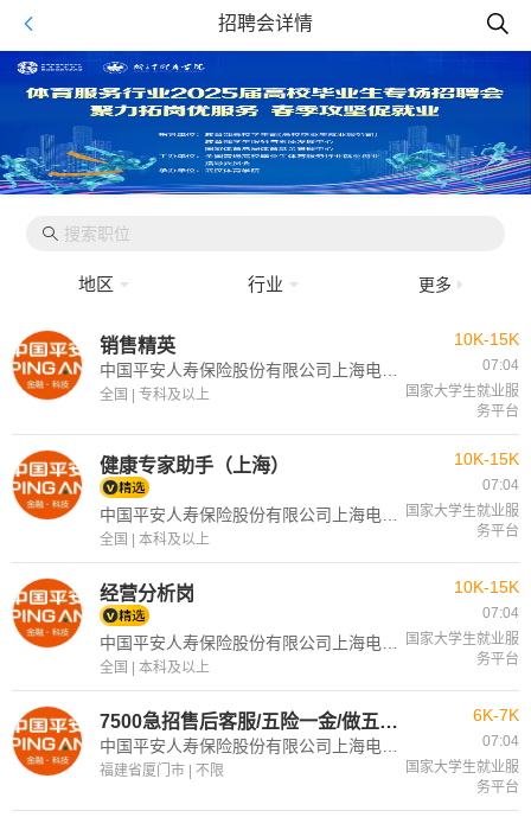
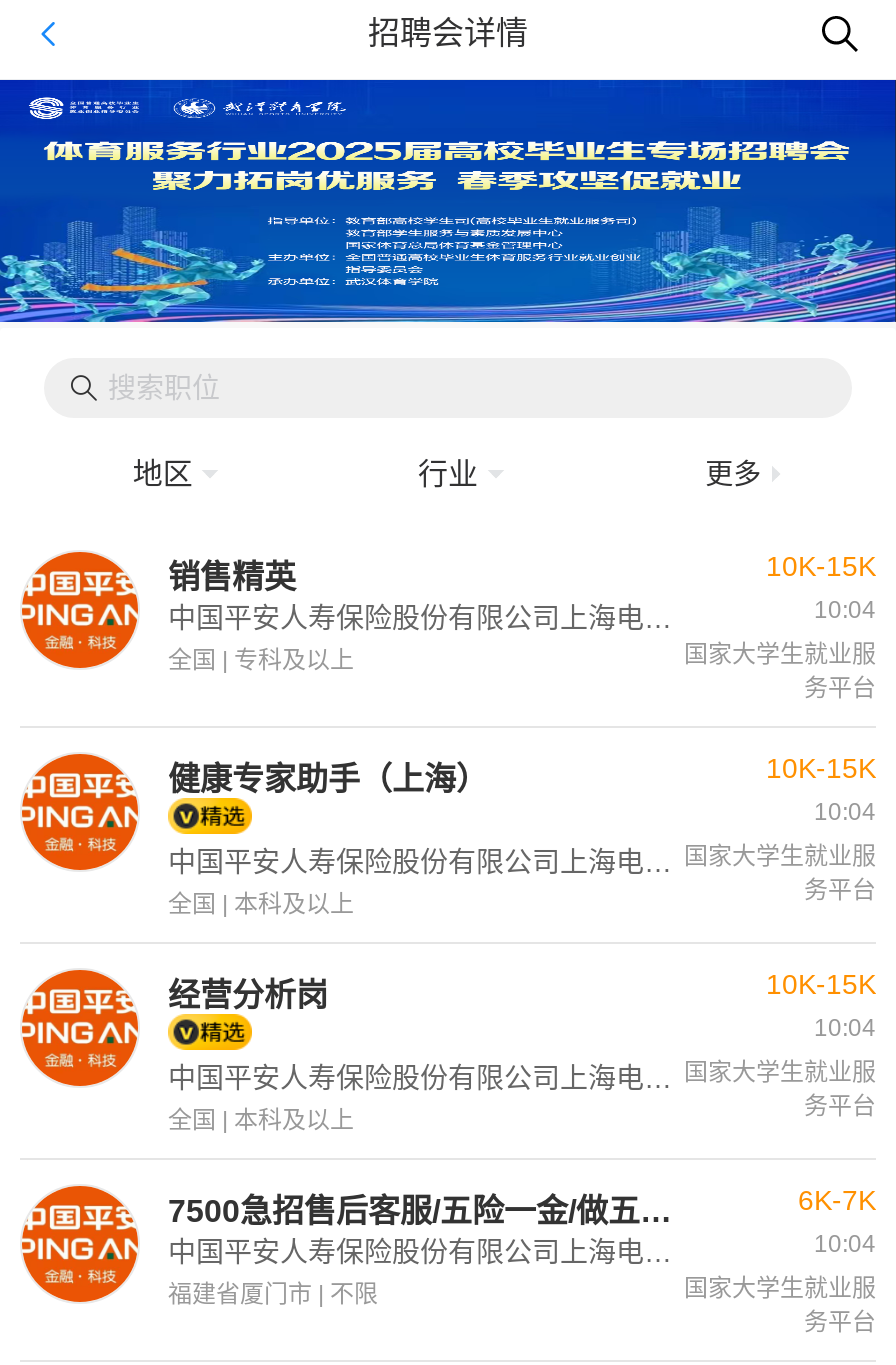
- 07:04
+ 10:04

- 07:04
+ 10:04

- 07:04
+ 10:04

- 07:04
+ 10:04
